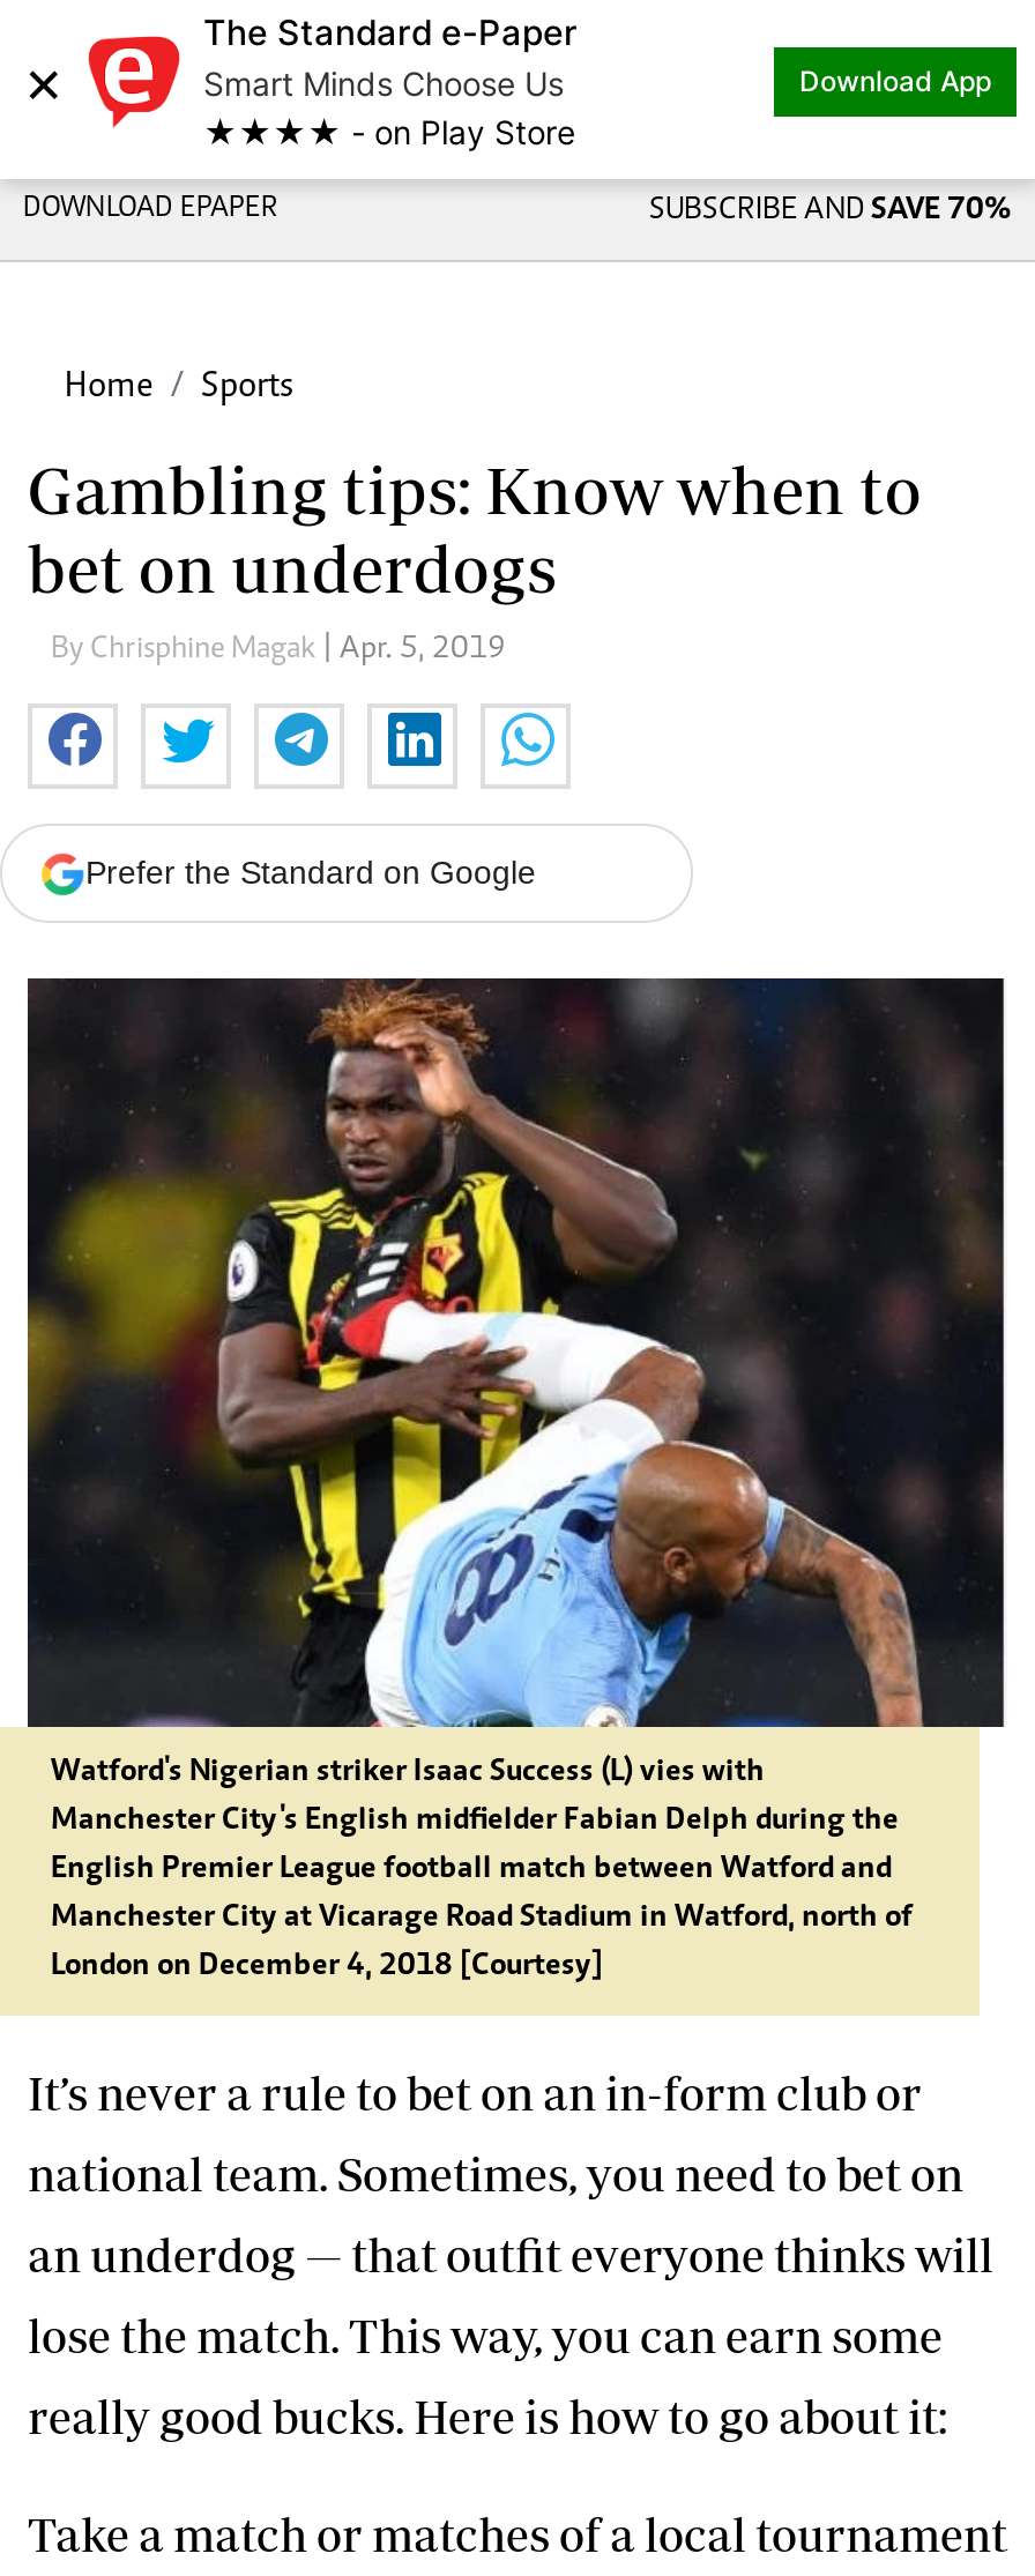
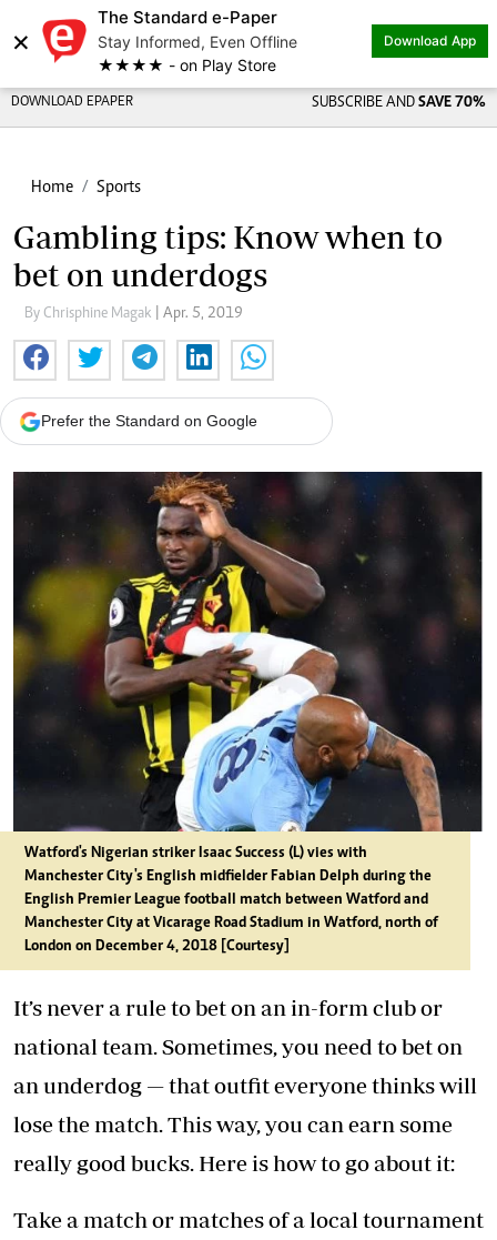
- Smart Minds Choose Us
+ Stay Informed, Even Offline
